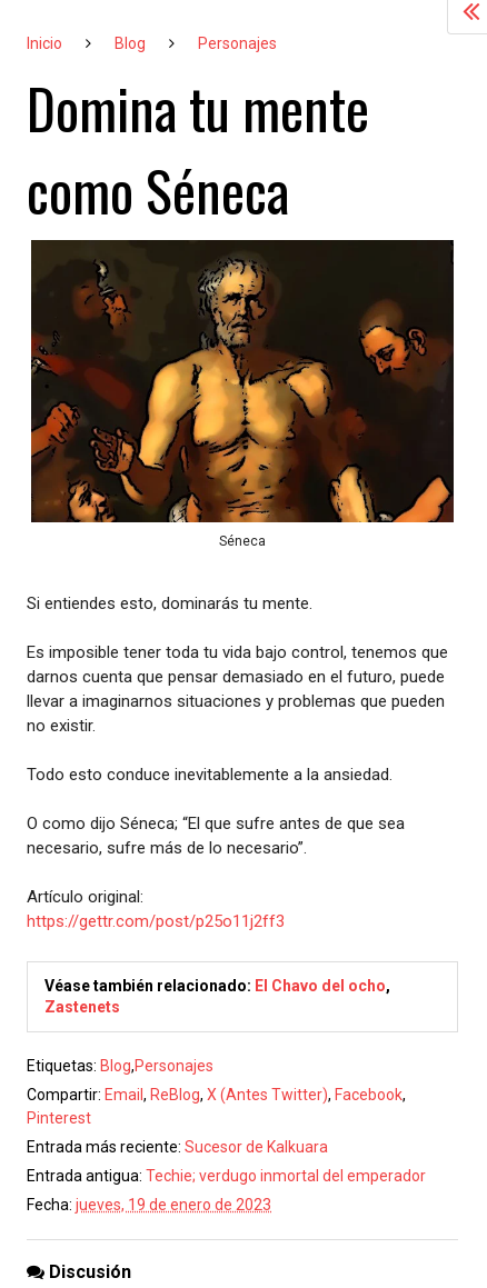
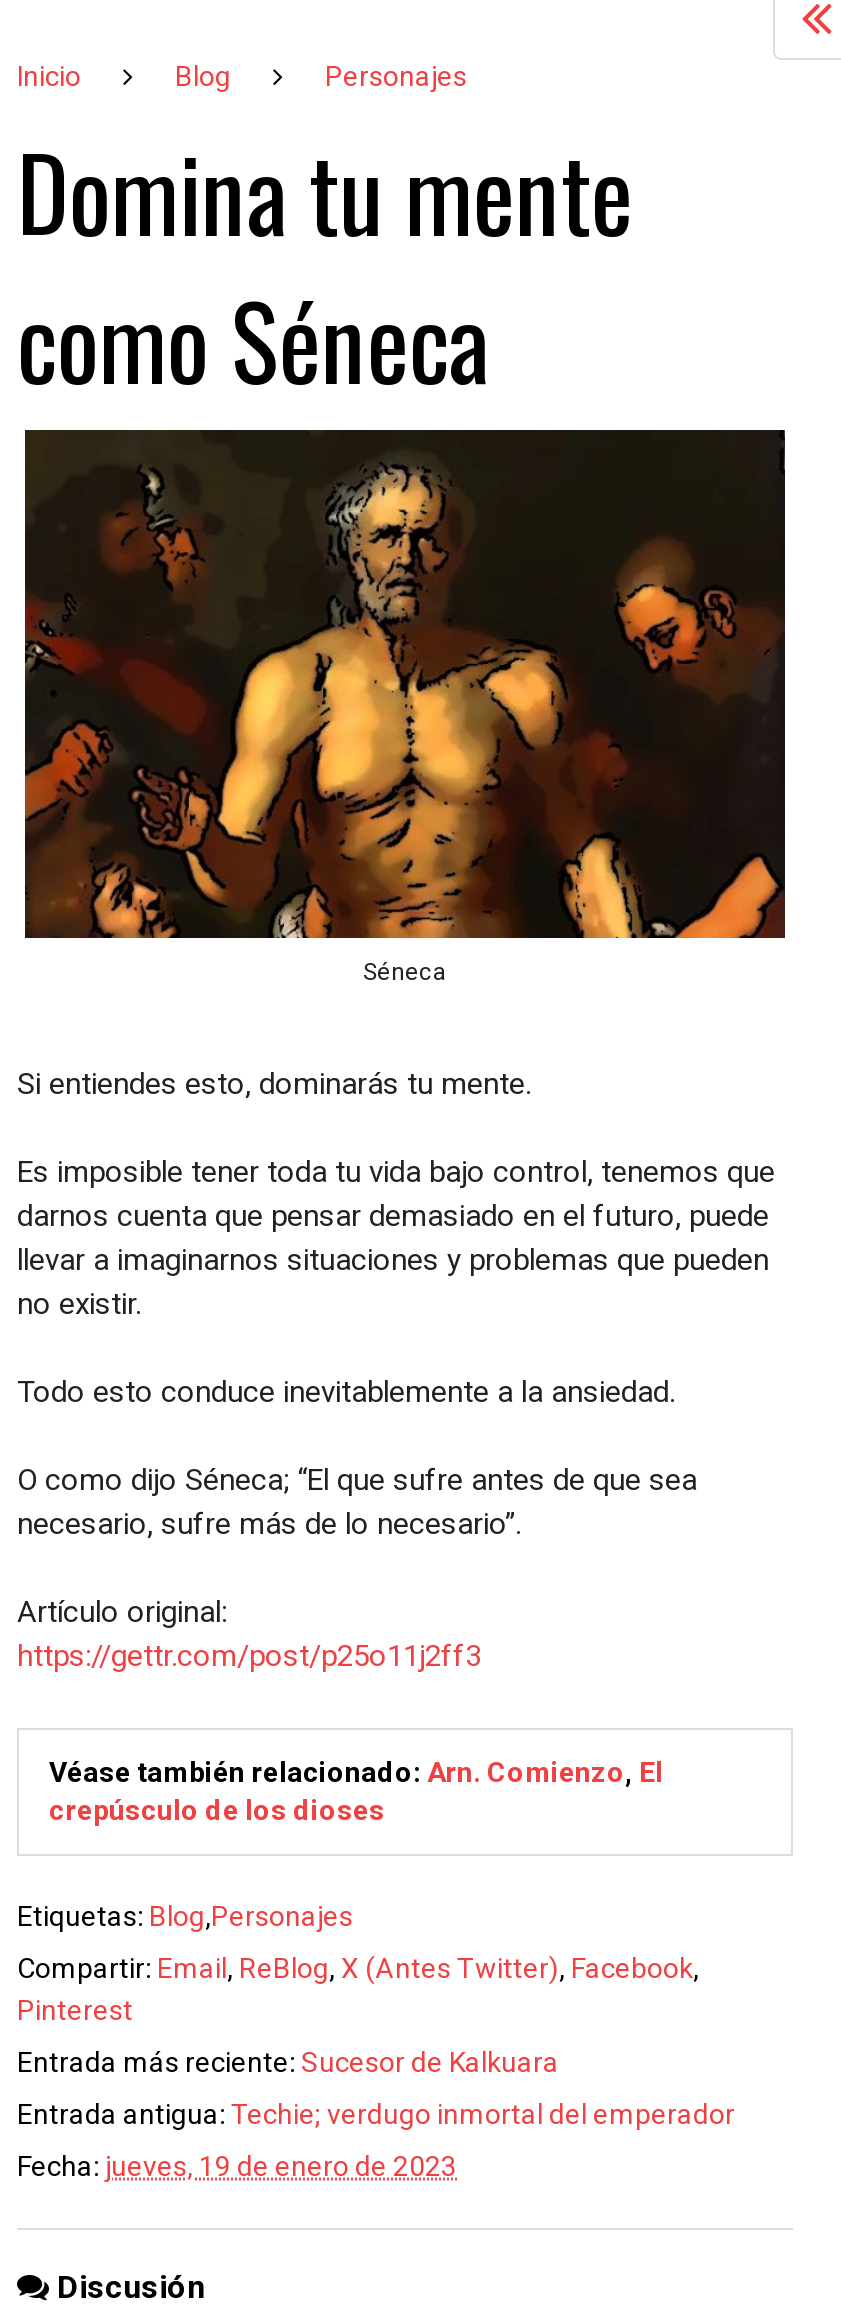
- Véase también relacionado: El Chavo del ocho,
- Zastenets
+ Véase también relacionado: Arn. Comienzo, El
+ crepúsculo de los dioses
